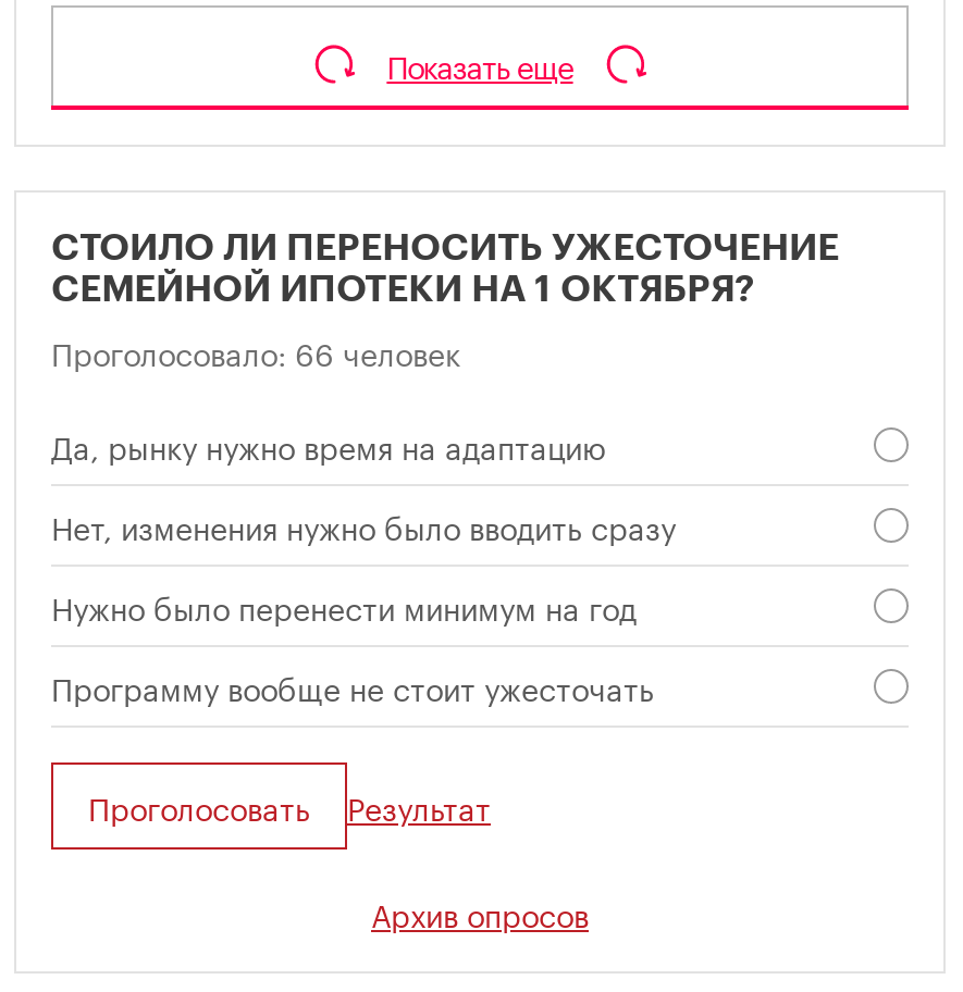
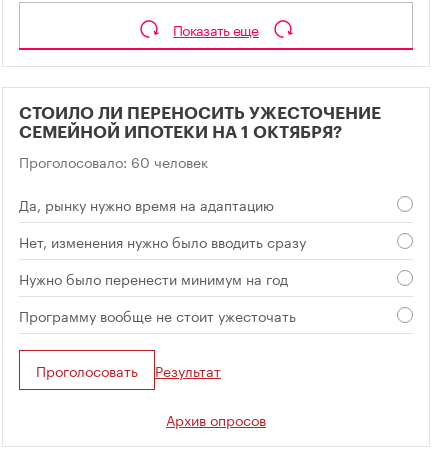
- Проголосовало: 66 человек
+ Проголосовало: 60 человек
